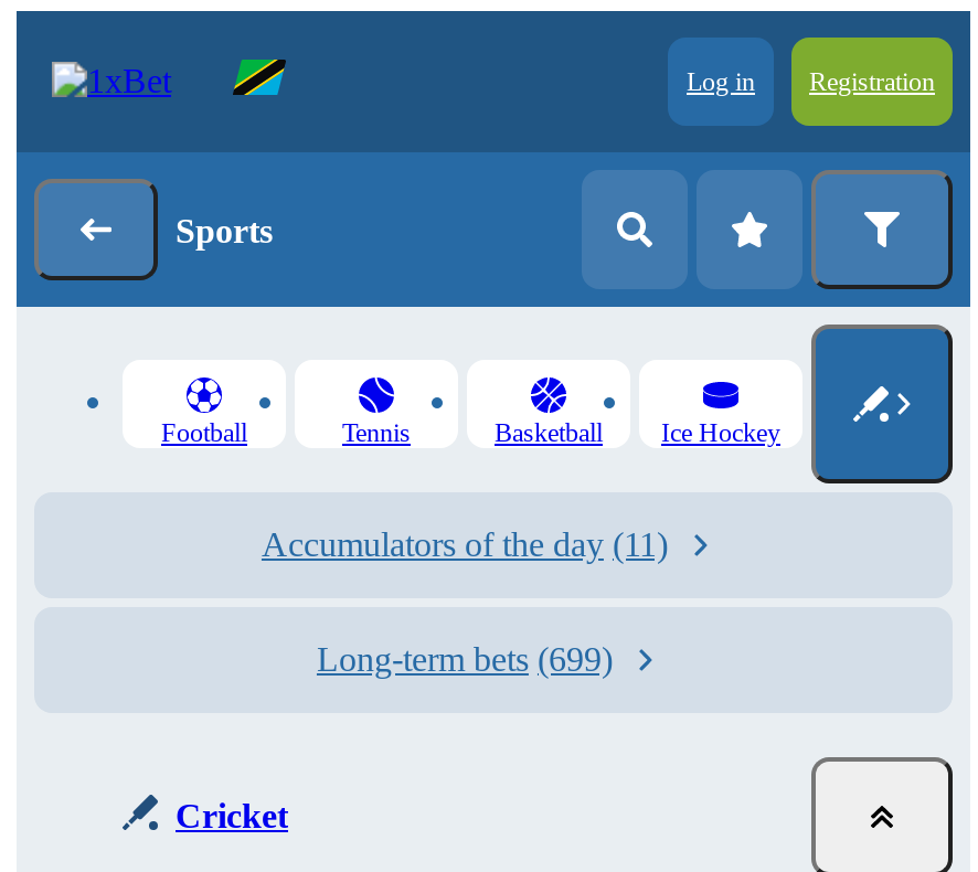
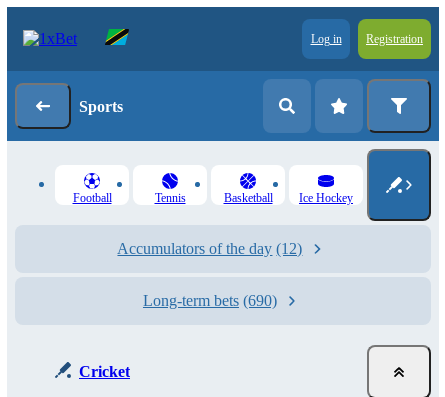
- Accumulators of the day (11)
+ Accumulators of the day (12)

- Long-term bets (699)
+ Long-term bets (690)
